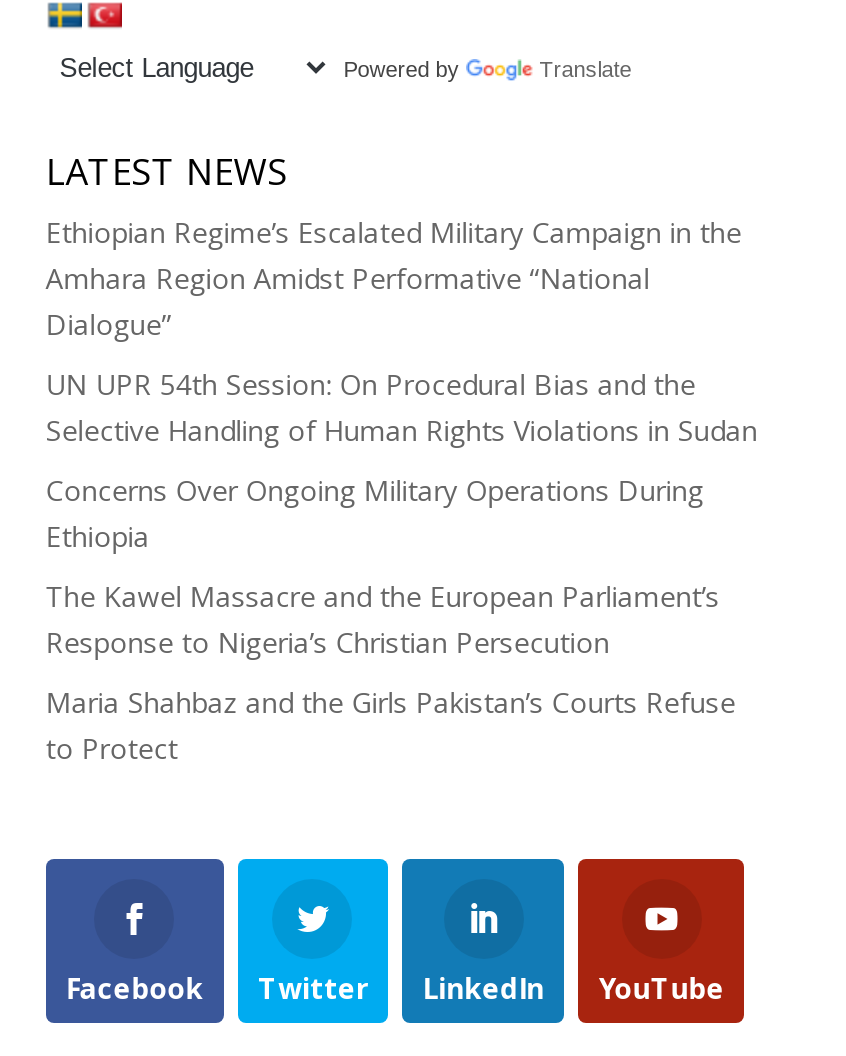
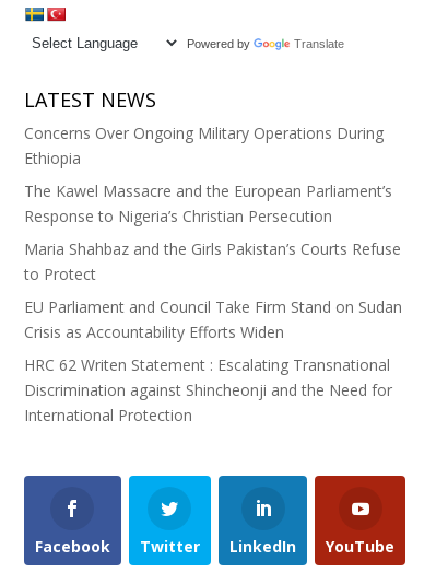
- Ethiopian Regime’s Escalated Military Campaign in the
- Amhara Region Amidst Performative “National
- Dialogue”
- UN UPR 54th Session: On Procedural Bias and the
- Selective Handling of Human Rights Violations in Sudan

moved up: Concerns Over Ongoing Military Operations During | Ethiopia | The Kawel Massacre and the European Parliament’s | Response to Nigeria’s Christian Persecution | Maria Shahbaz and the Girls Pakistan’s Courts Refuse | to Protect

+ EU Parliament and Council Take Firm Stand on Sudan
+ Crisis as Accountability Efforts Widen
+ HRC 62 Writen Statement : Escalating Transnational
+ Discrimination against Shincheonji and the Need for
+ International Protection
